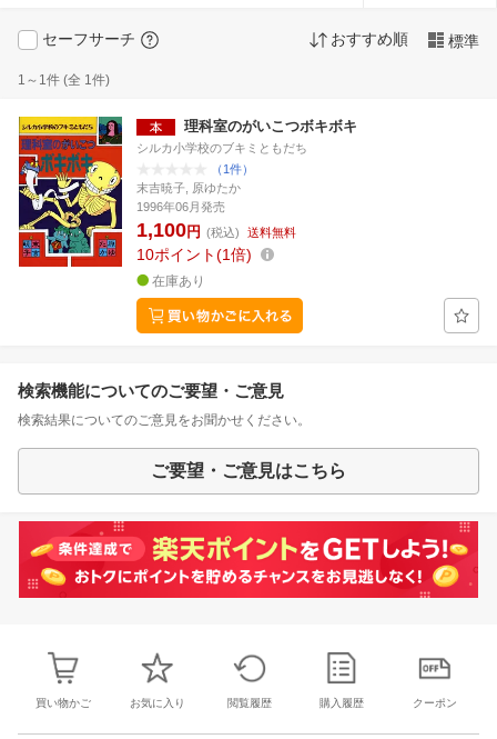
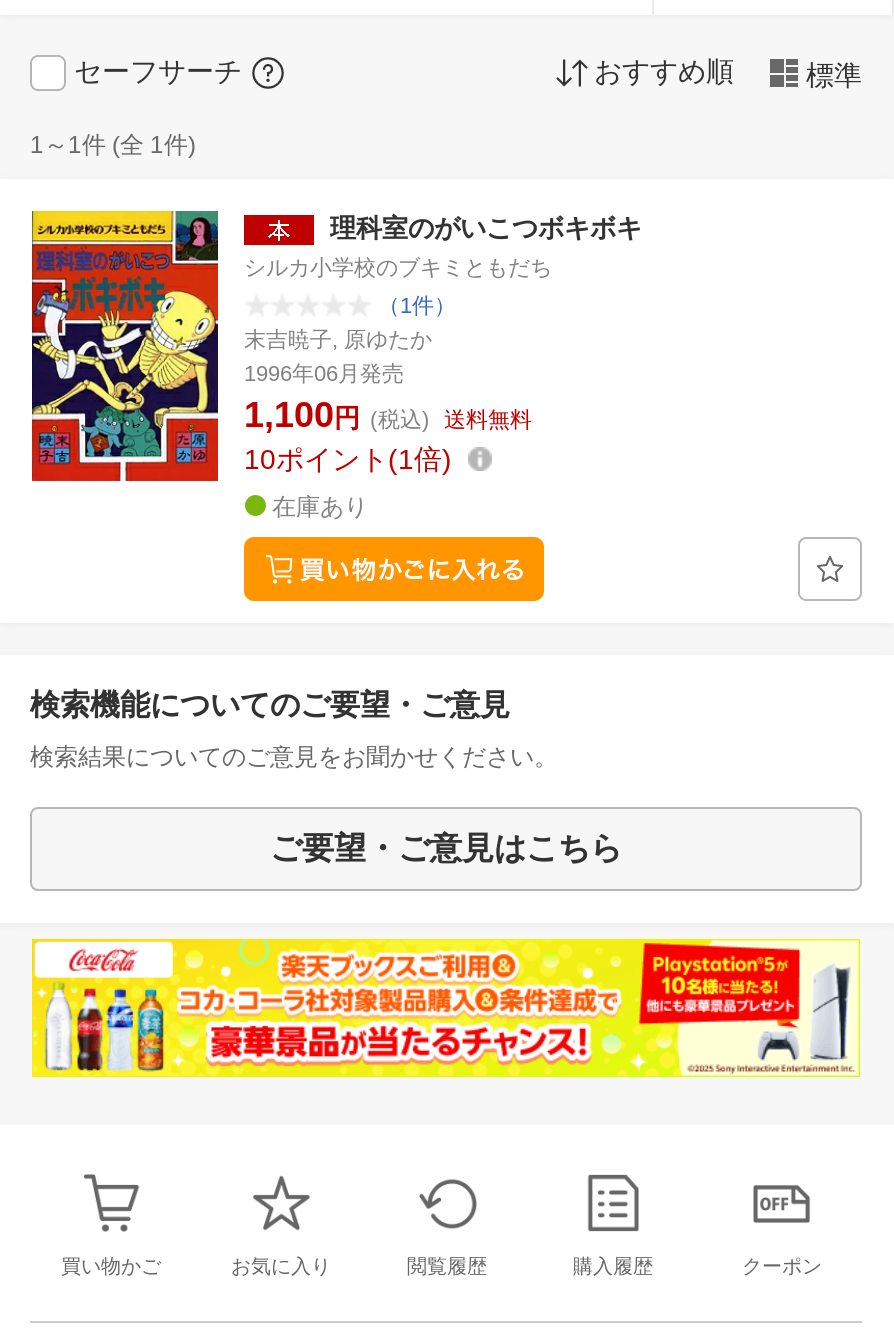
- [image]
+ [image]
